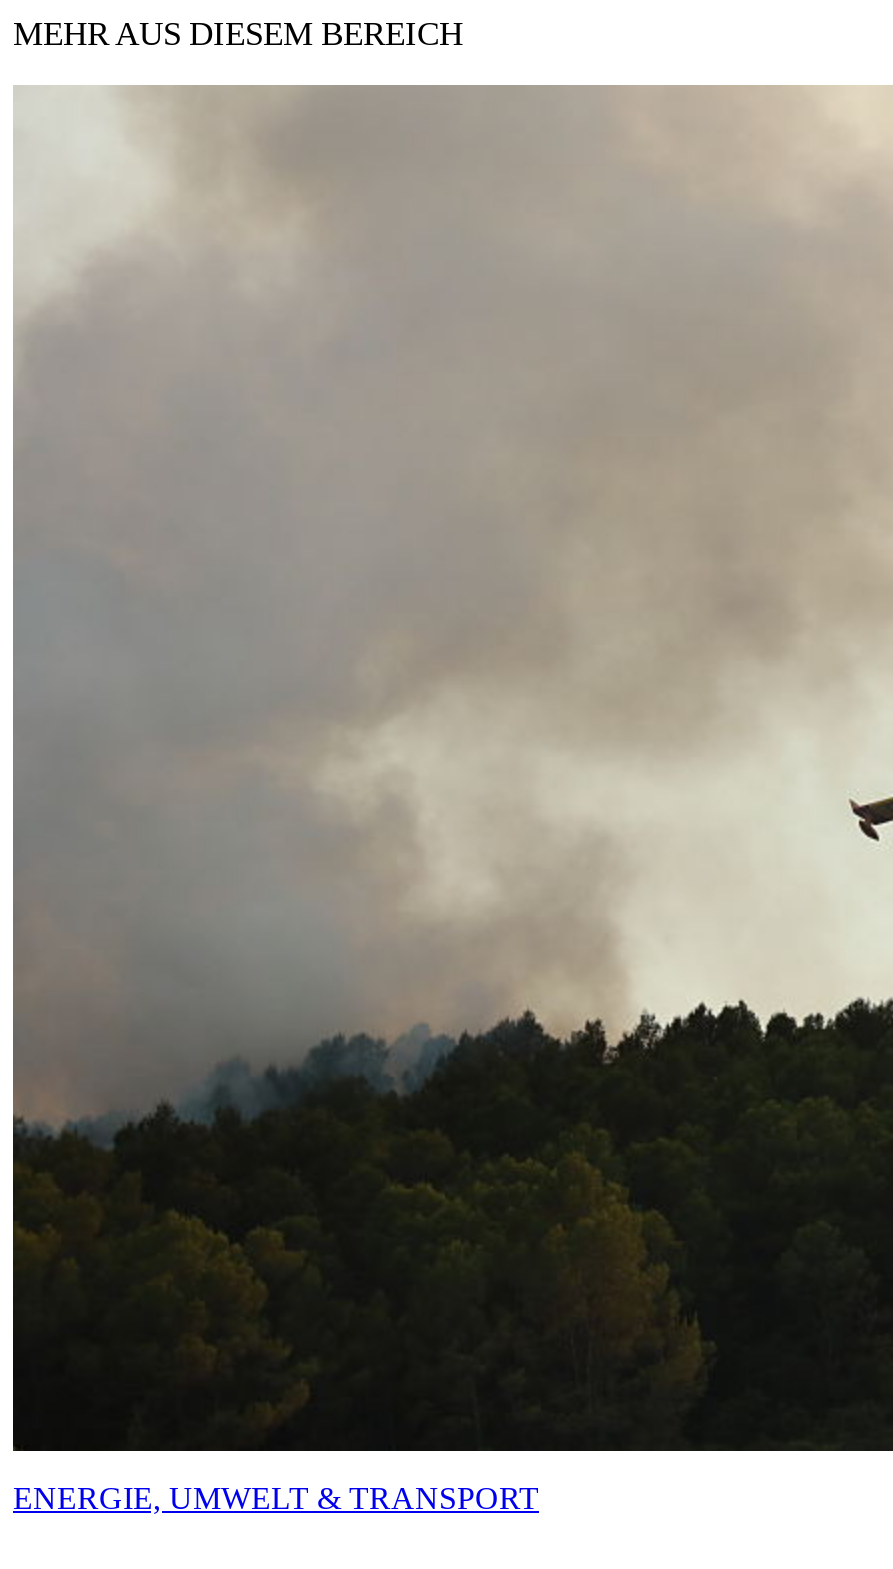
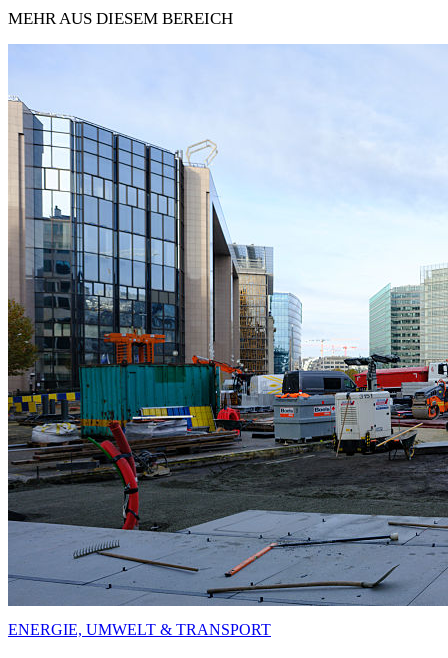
- [image]
+ [image]
